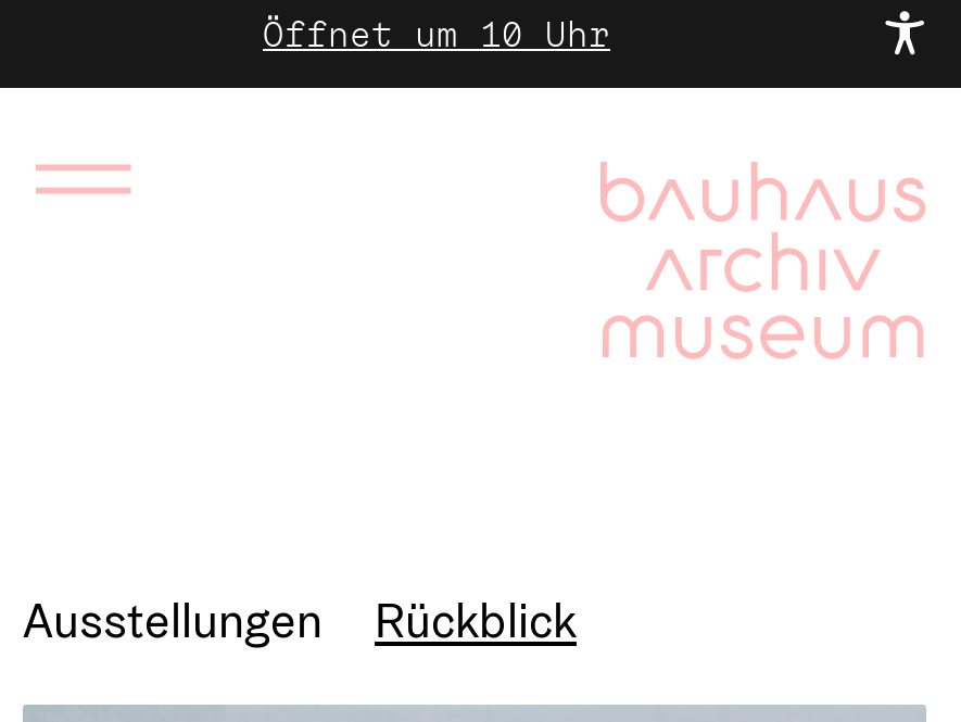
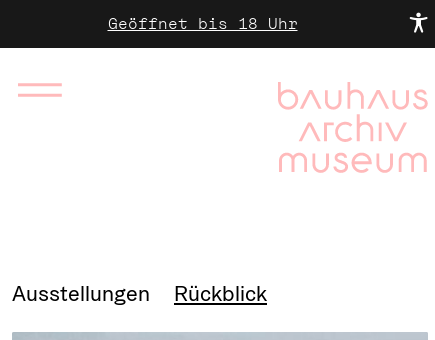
- Öffnet um 10 Uhr
+ Geöffnet bis 18 Uhr
